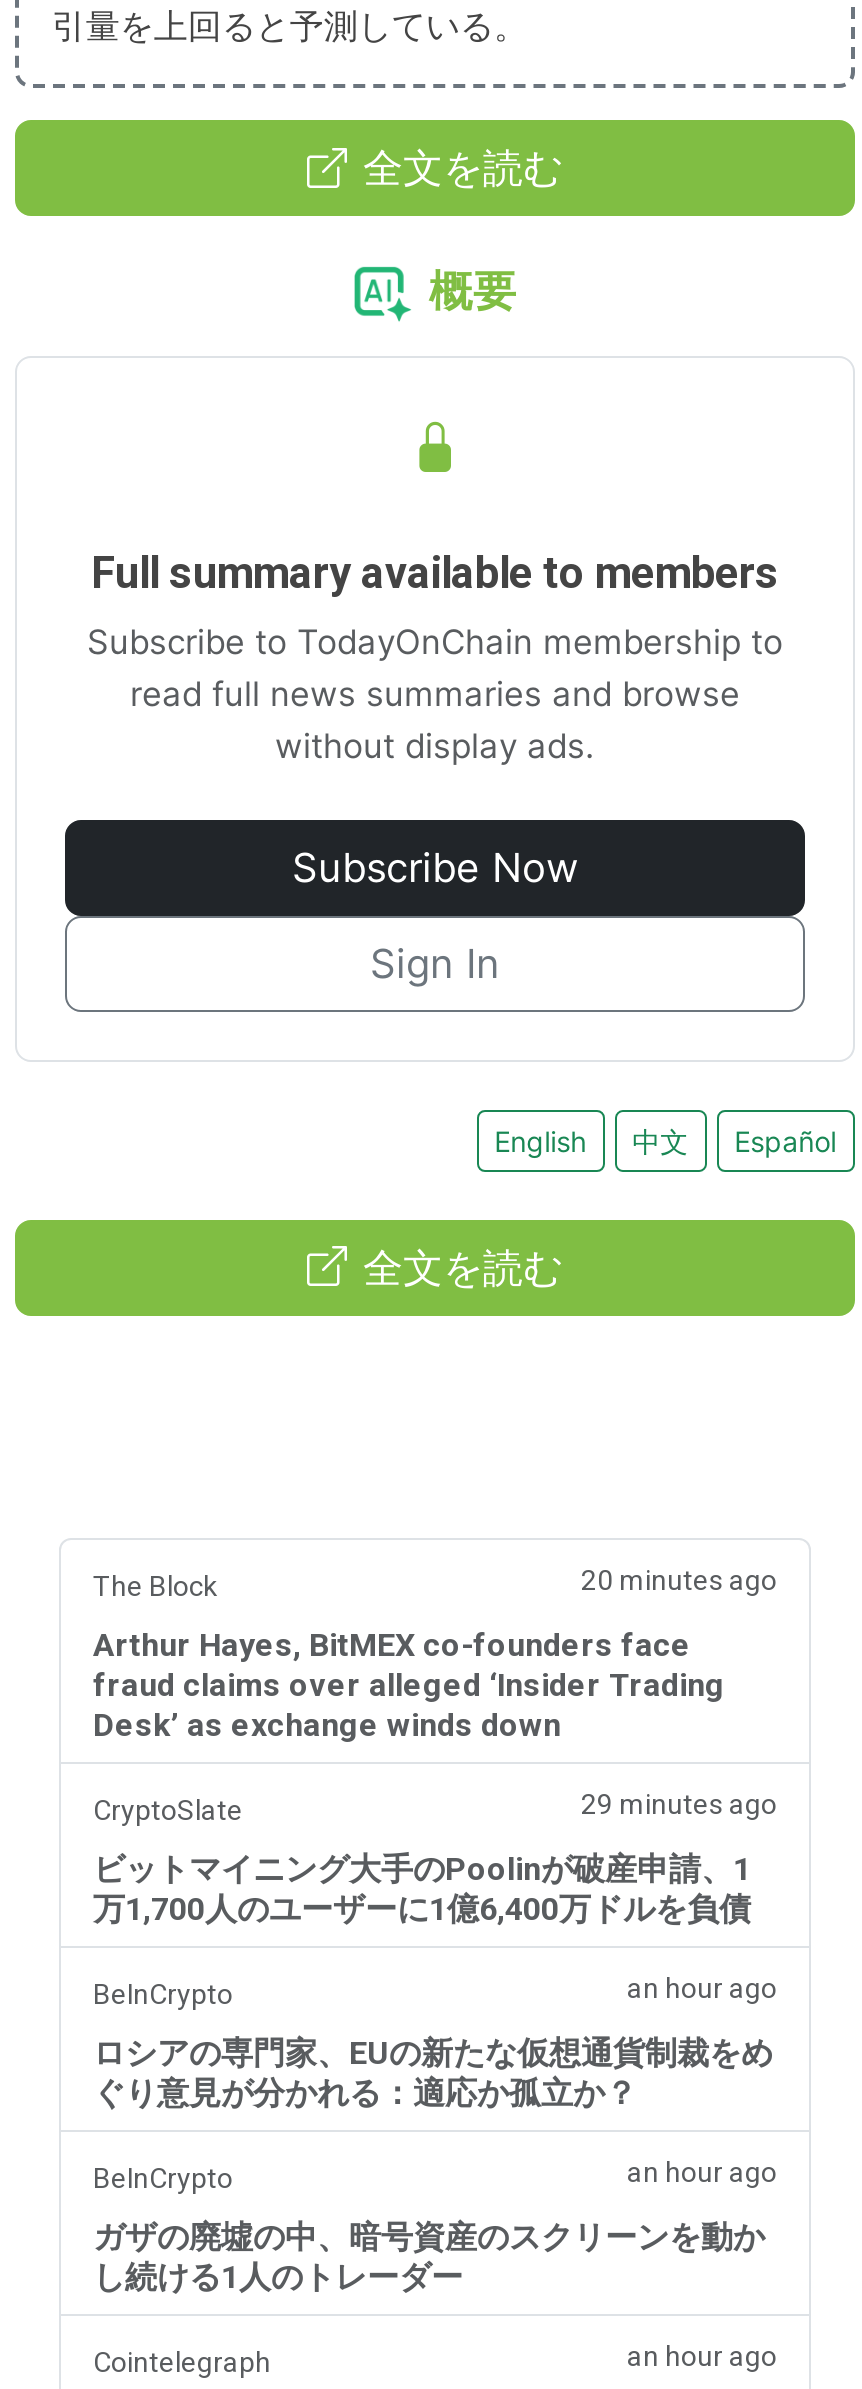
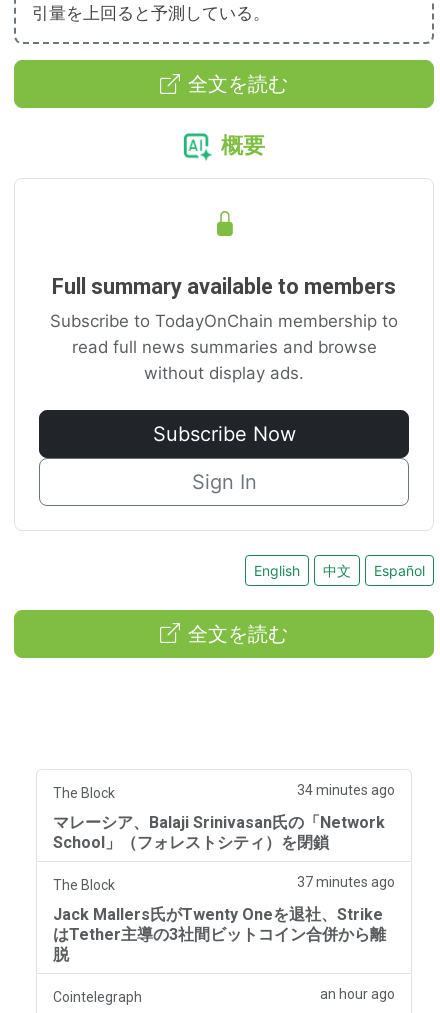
- 20 minutes ago
- Arthur Hayes, BitMEX co-founders face
- fraud claims over alleged ‘Insider Trading
- Desk’ as exchange winds down
- CryptoSlate
- 29 minutes ago
- ビットマイニング大手のPoolinが破産申請、1
- 万1,700人のユーザーに1億6,400万ドルを負債
- BeInCrypto
- an hour ago
- ロシアの専門家、EUの新たな仮想通貨制裁をめ
- ぐり意見が分かれる：適応か孤立か？
- BeInCrypto
- an hour ago
- ガザの廃墟の中、暗号資産のスクリーンを動か
- し続ける1人のトレーダー
+ 34 minutes ago
+ マレーシア、Balaji Srinivasan氏の「Network
+ School」（フォレストシティ）を閉鎖
+ The Block
+ 37 minutes ago
+ Jack Mallers氏がTwenty Oneを退社、Strike
+ はTether主導の3社間ビットコイン合併から離
+ 脱
